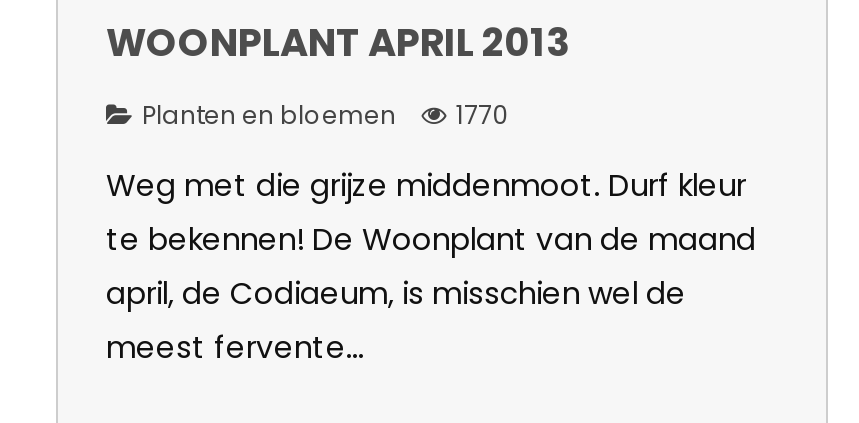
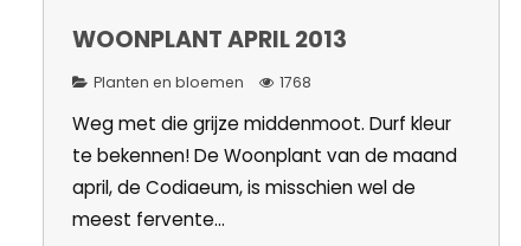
- Planten en bloemen 1770
+ Planten en bloemen 1768
